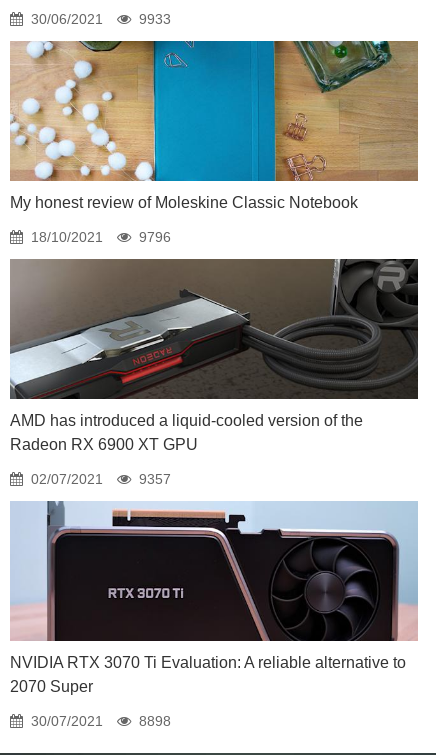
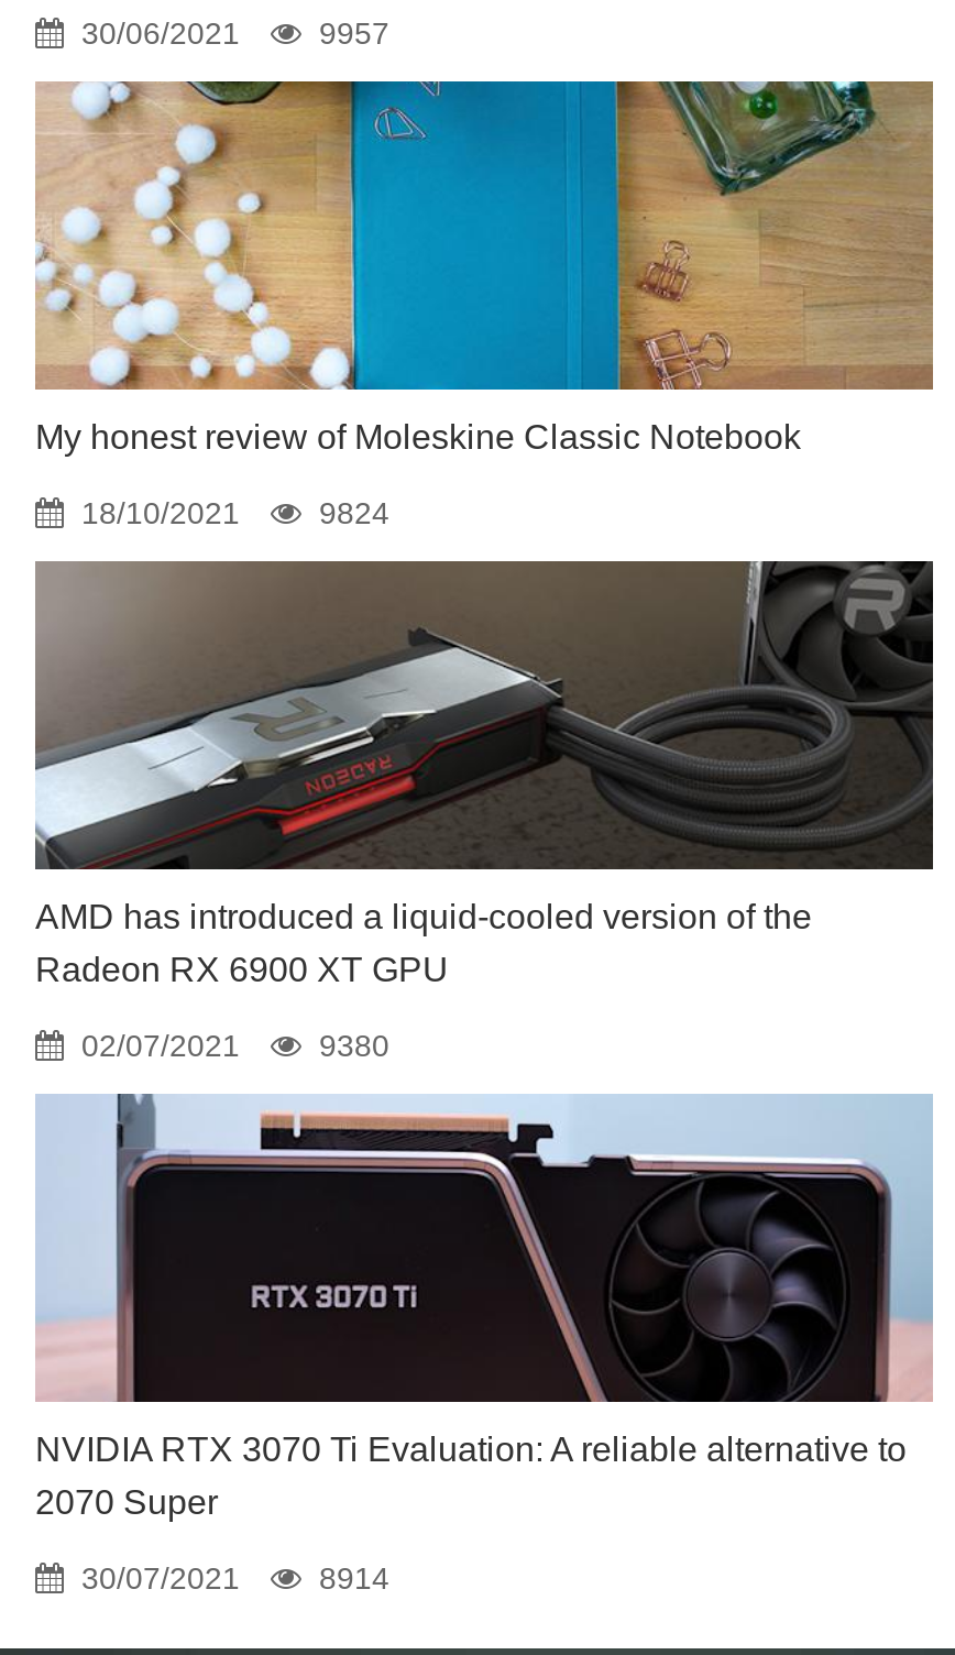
- 9933
+ 9957

- 9796
+ 9824

- 9357
+ 9380

- 8898
+ 8914
